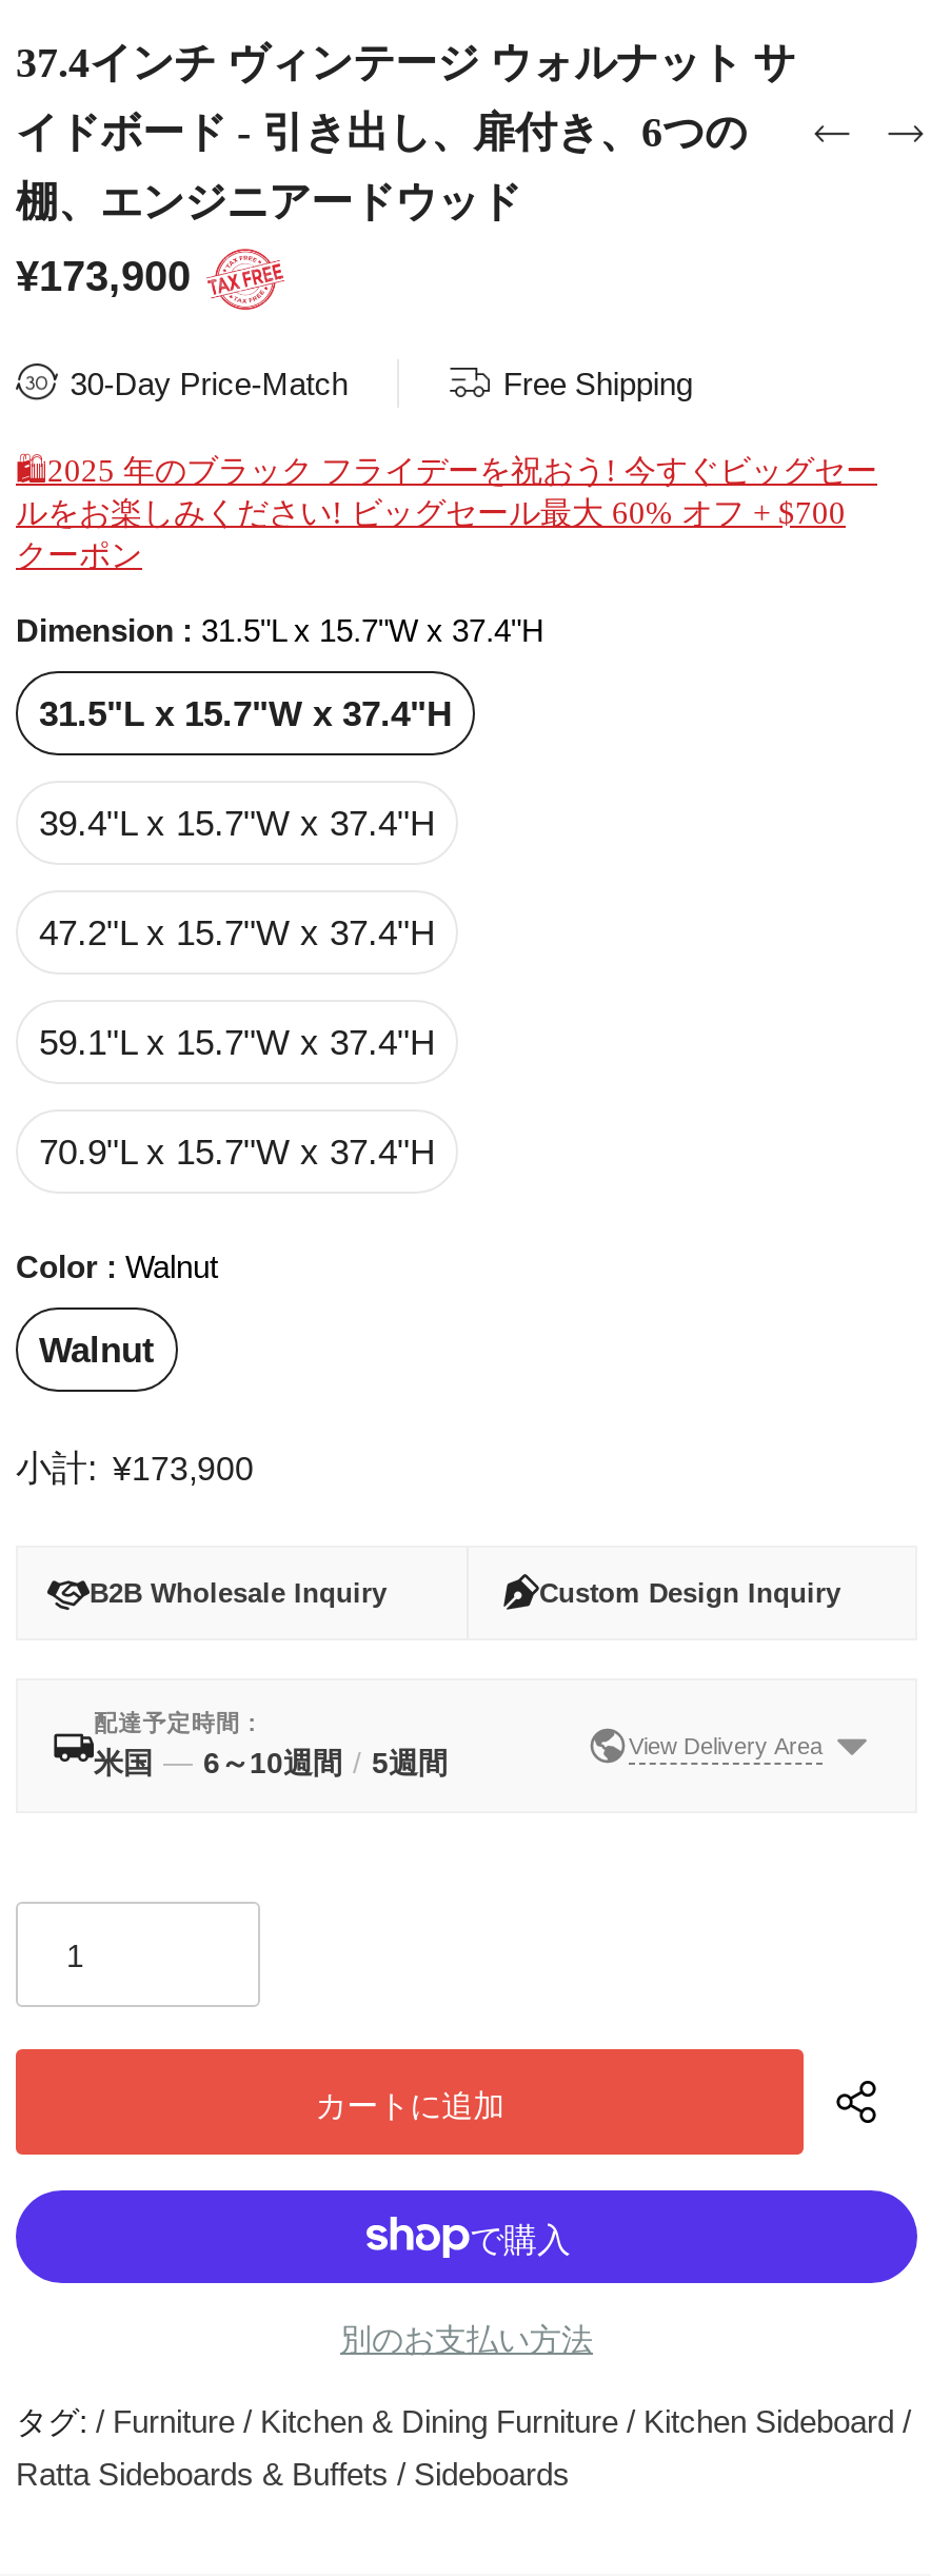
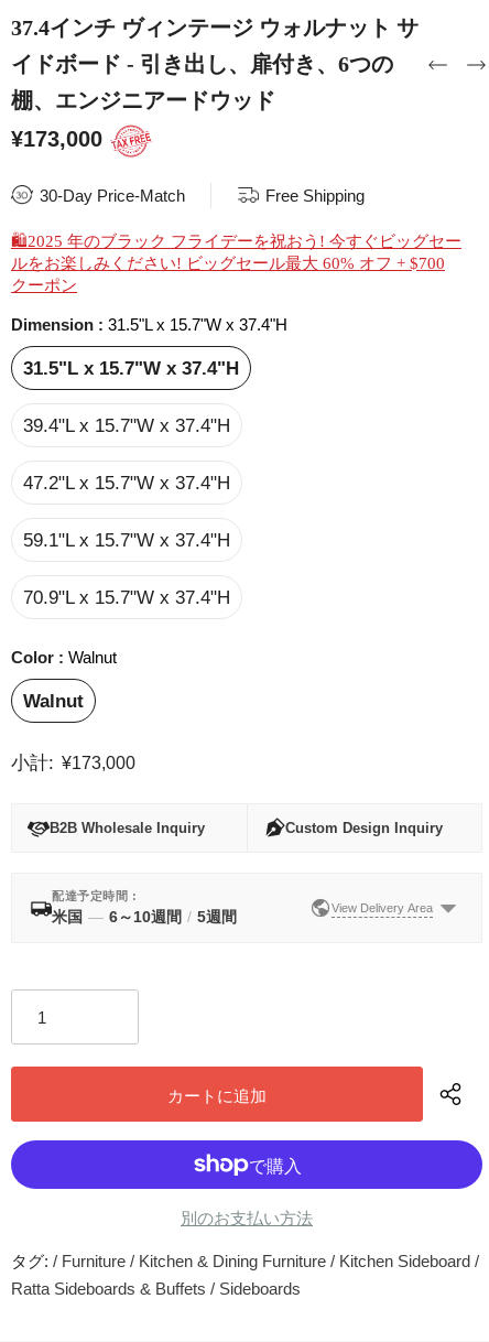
- ¥173,900
+ ¥173,000

- 小計: ¥173,900
+ 小計: ¥173,000
